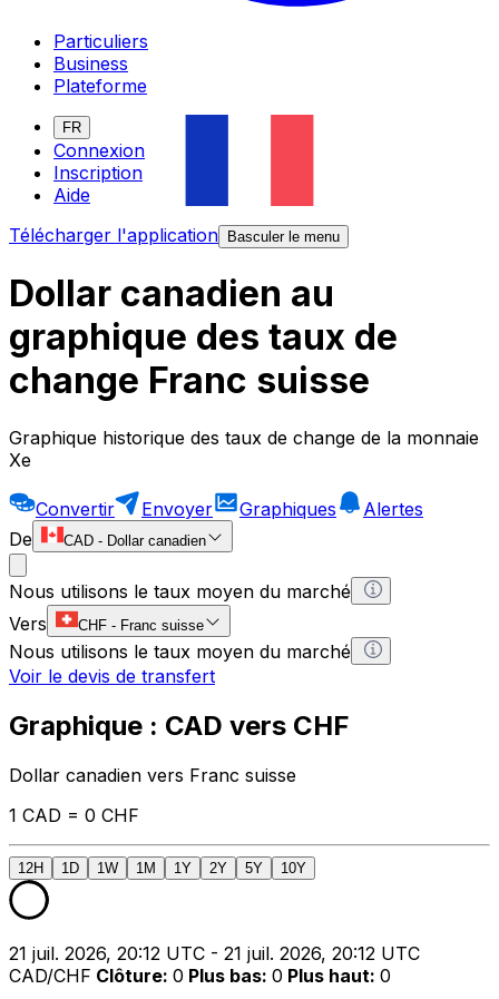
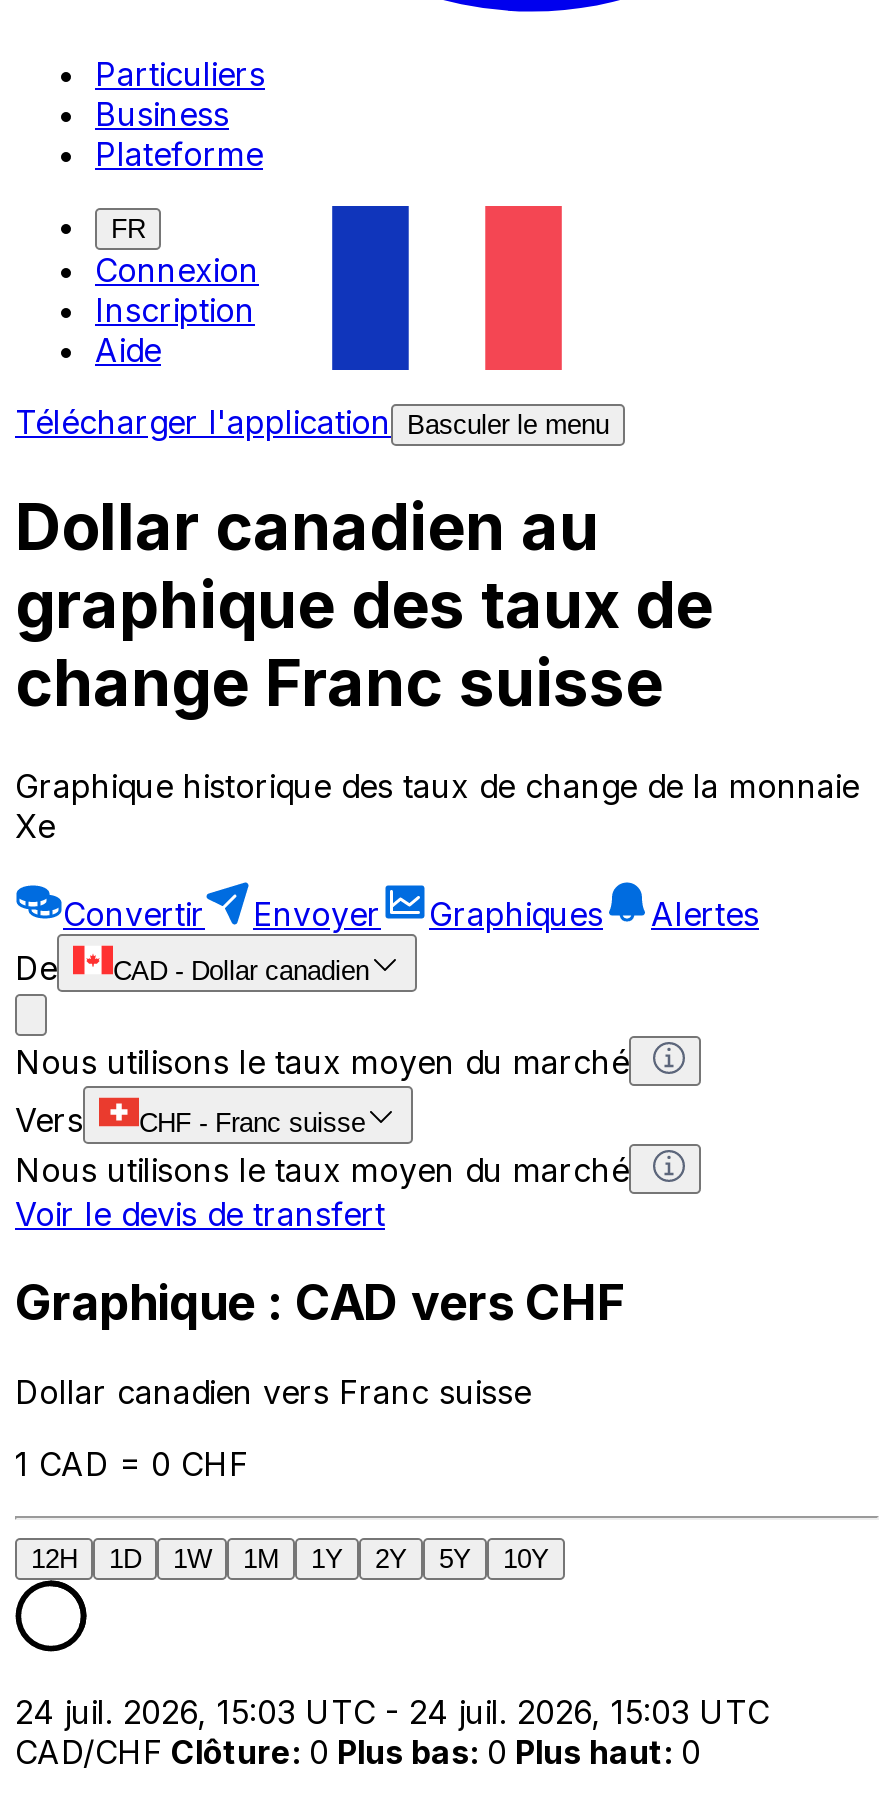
- 21 juil. 2026, 20:12 UTC - 21 juil. 2026, 20:12 UTC
+ 24 juil. 2026, 15:03 UTC - 24 juil. 2026, 15:03 UTC
